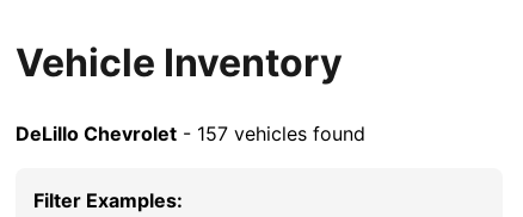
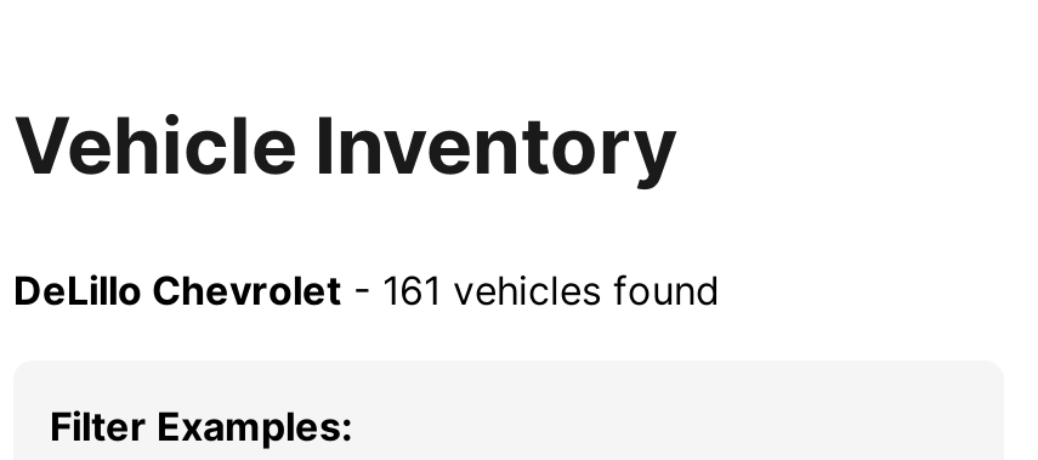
- DeLillo Chevrolet - 157 vehicles found
+ DeLillo Chevrolet - 161 vehicles found
